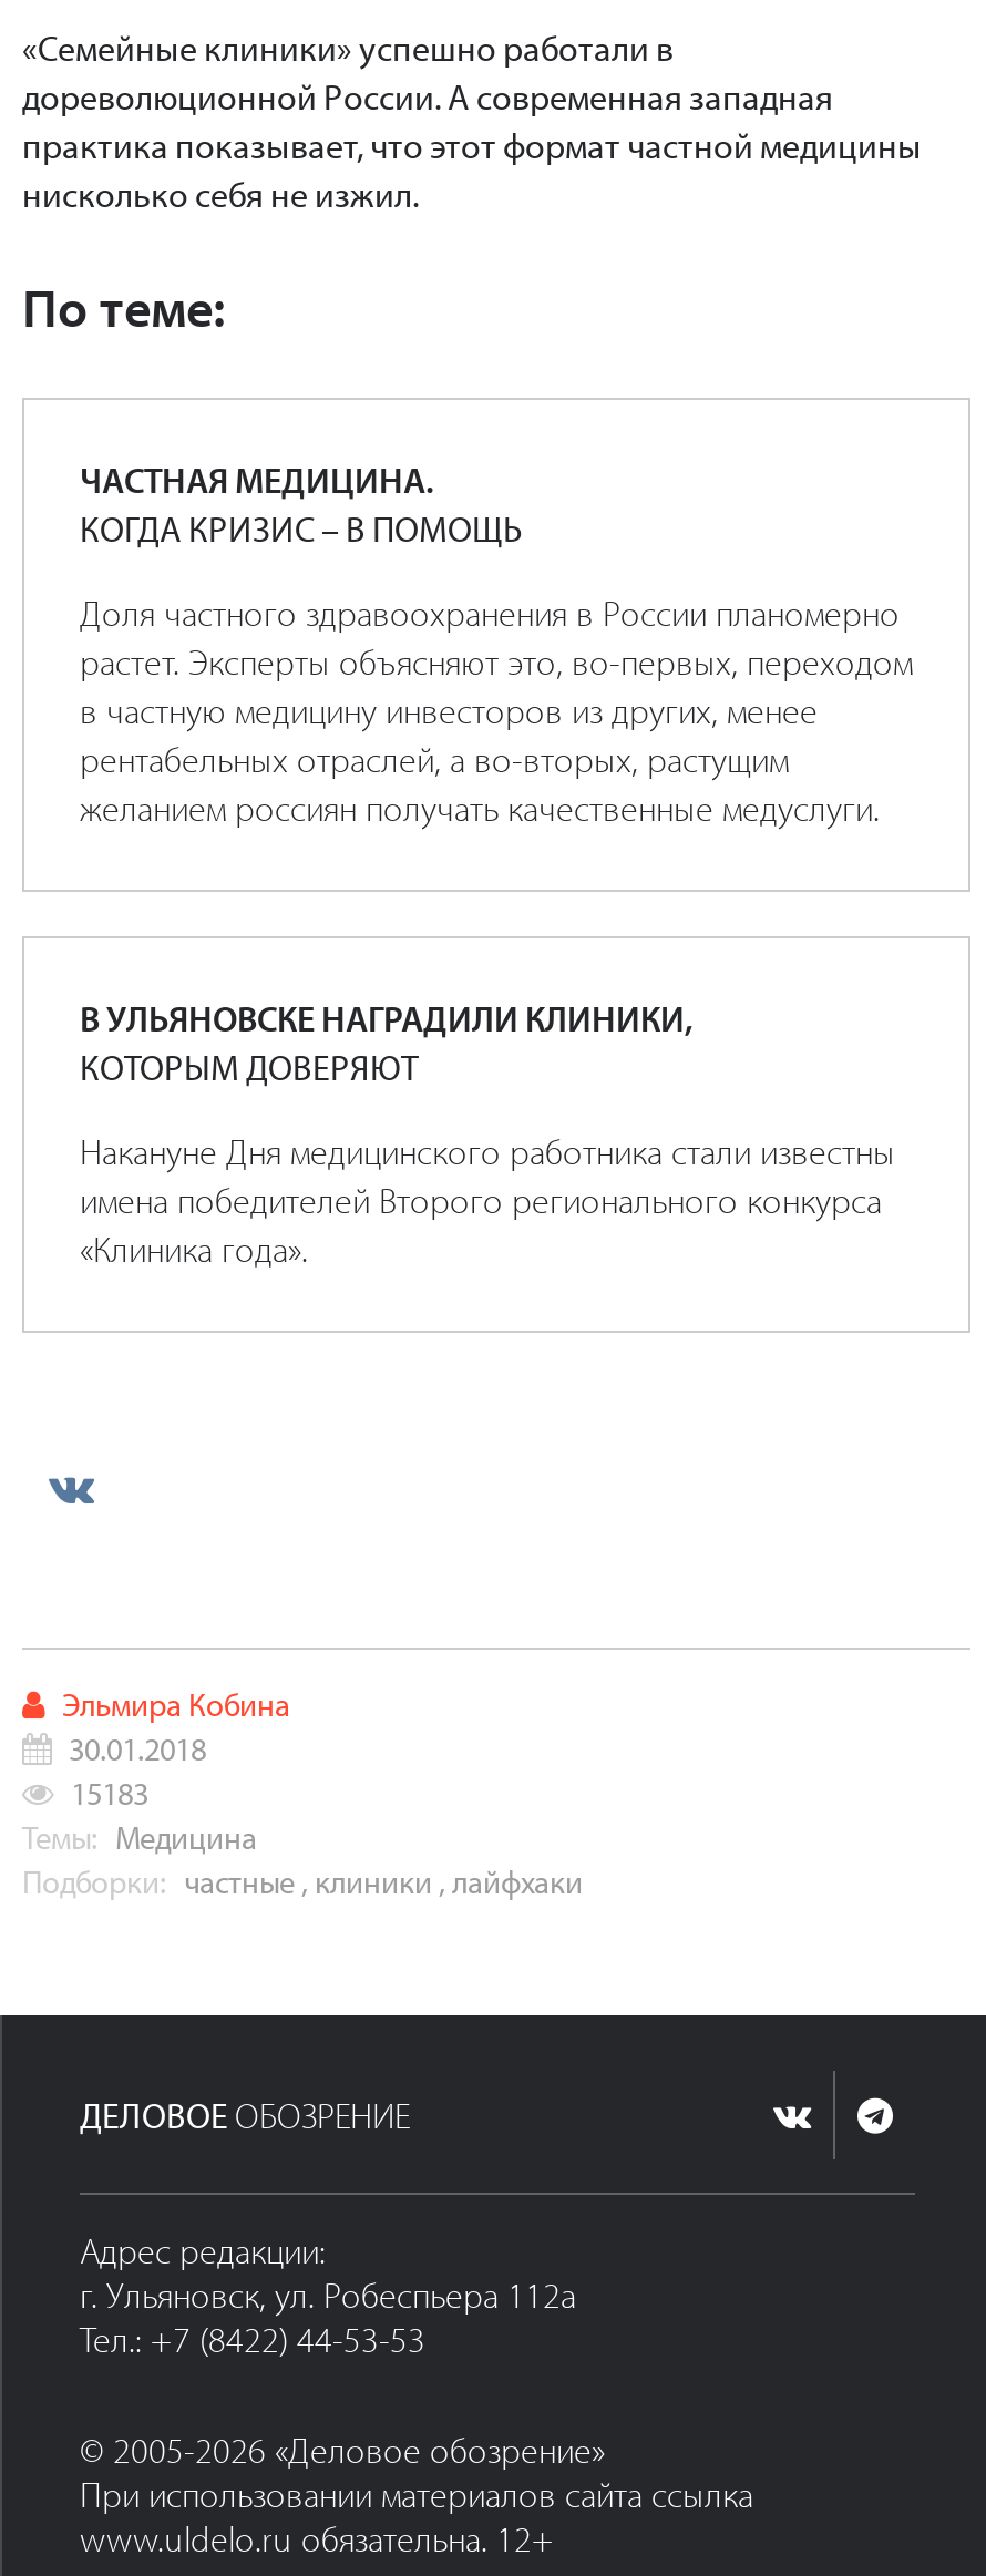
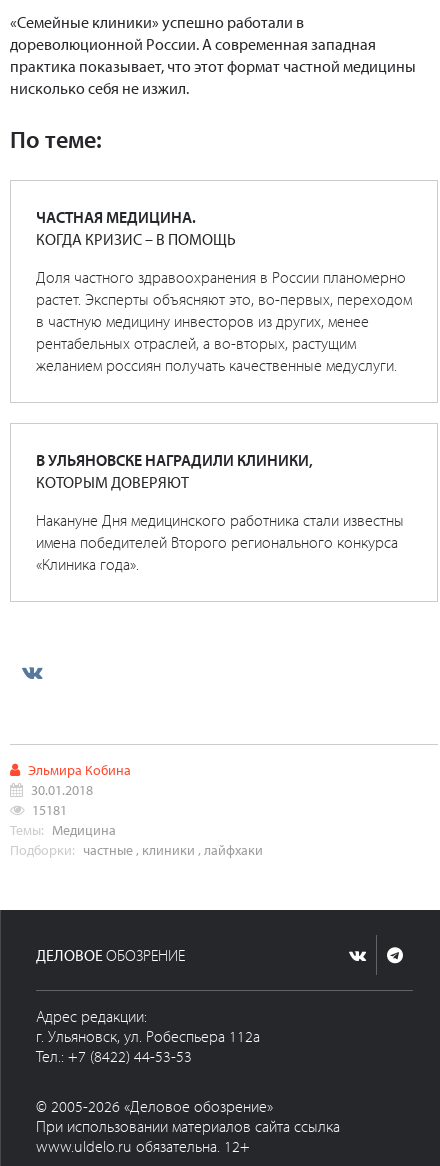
- 15183
+ 15181
